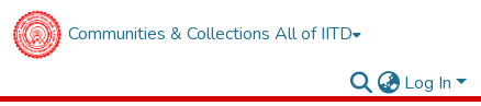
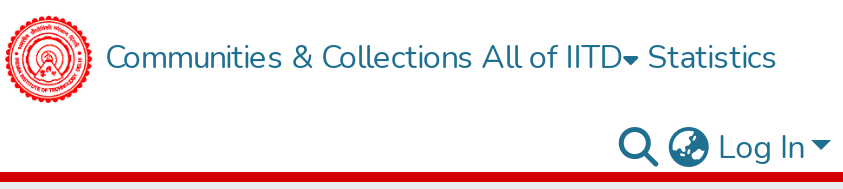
- Communities & Collections All of IITD
+ Communities & Collections All of IITD Statistics
